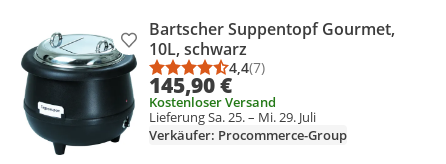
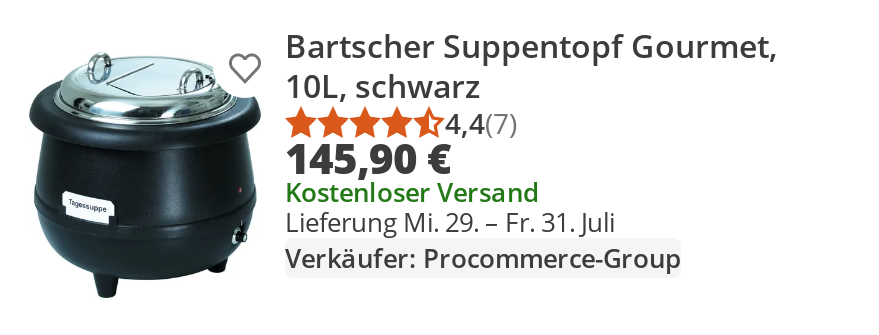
- Lieferung Sa. 25. – Mi. 29. Juli
+ Lieferung Mi. 29. – Fr. 31. Juli
